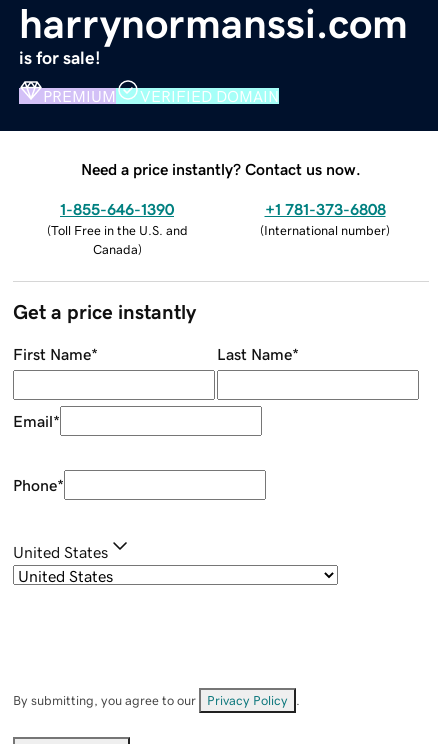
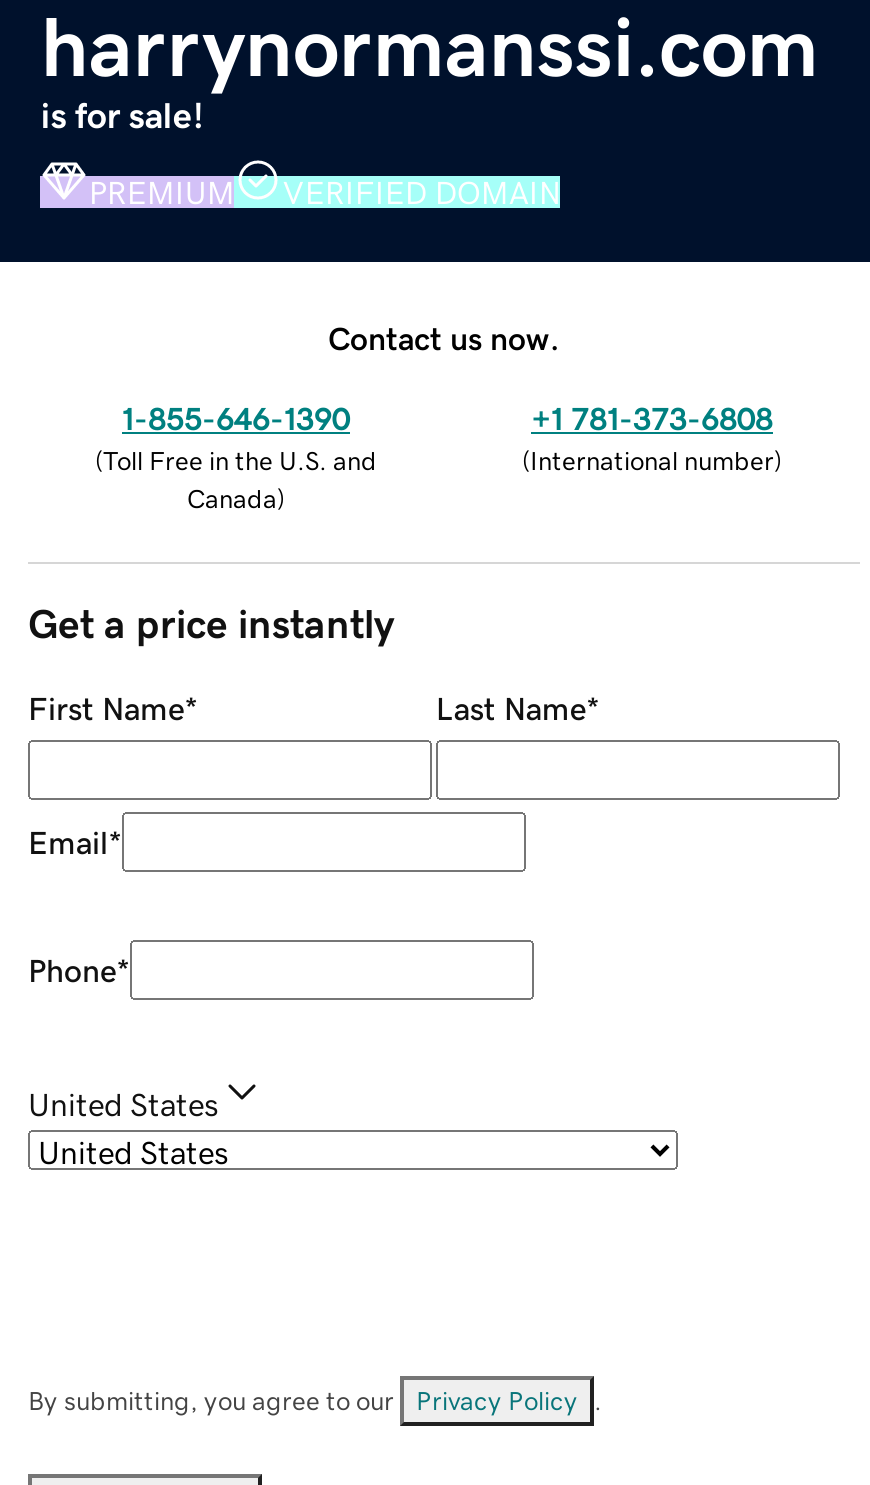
- Need a price instantly? Contact us now.
+ Contact us now.
